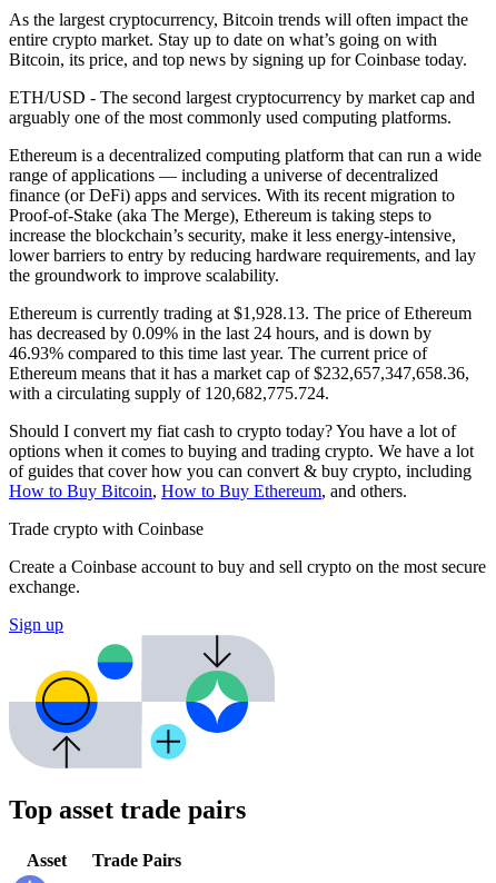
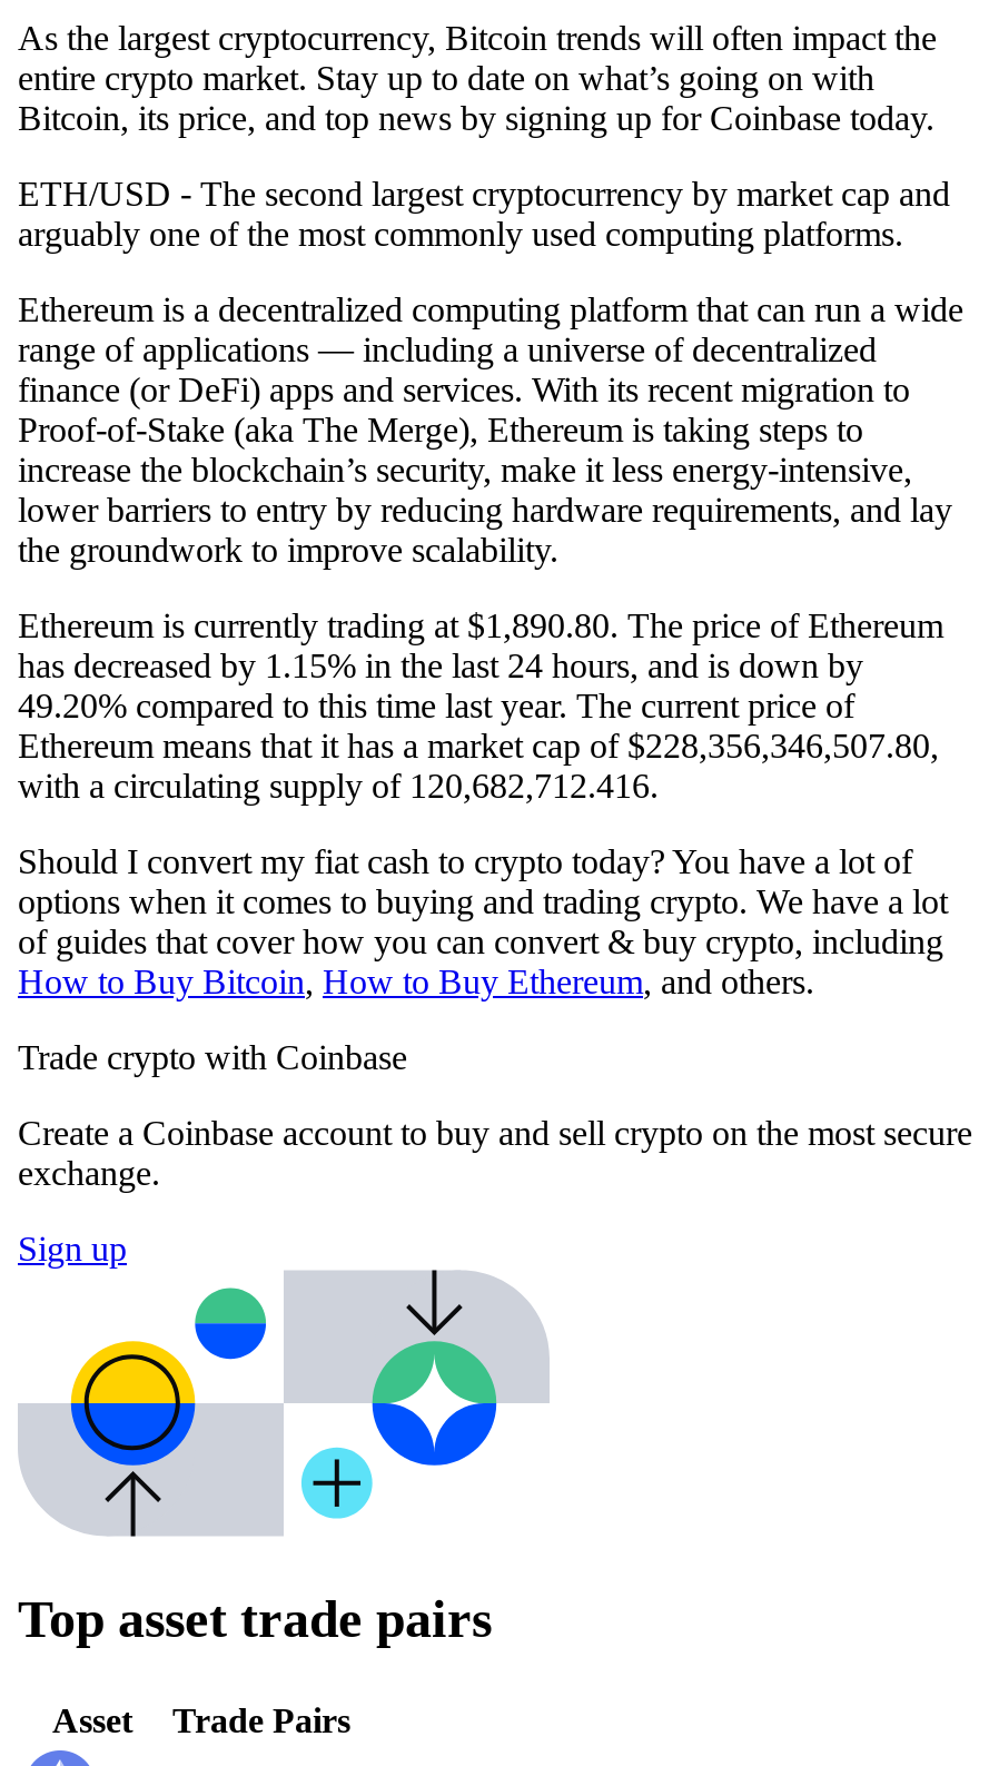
- Ethereum is currently trading at $1,928.13. The price of Ethereum
+ Ethereum is currently trading at $1,890.80. The price of Ethereum

- has decreased by 0.09% in the last 24 hours, and is down by
+ has decreased by 1.15% in the last 24 hours, and is down by

- 46.93% compared to this time last year. The current price of
+ 49.20% compared to this time last year. The current price of

- Ethereum means that it has a market cap of $232,657,347,658.36,
+ Ethereum means that it has a market cap of $228,356,346,507.80,

- with a circulating supply of 120,682,775.724.
+ with a circulating supply of 120,682,712.416.
